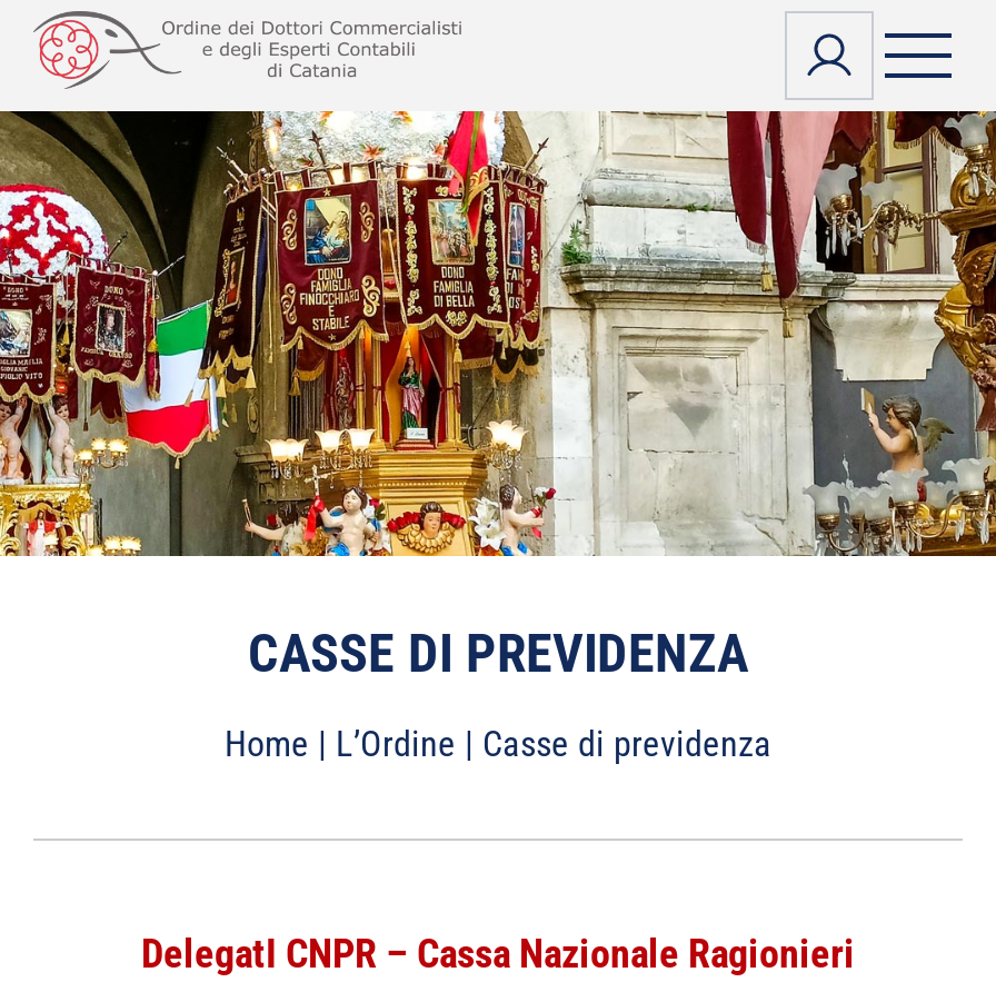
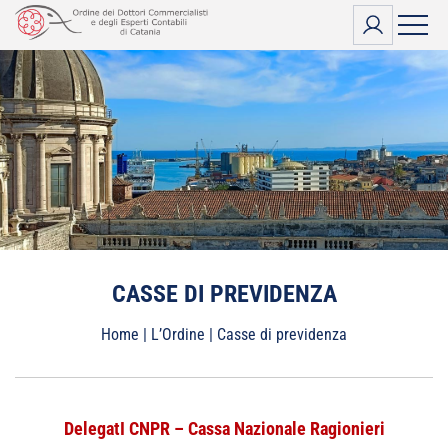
- [image]
+ [image]
